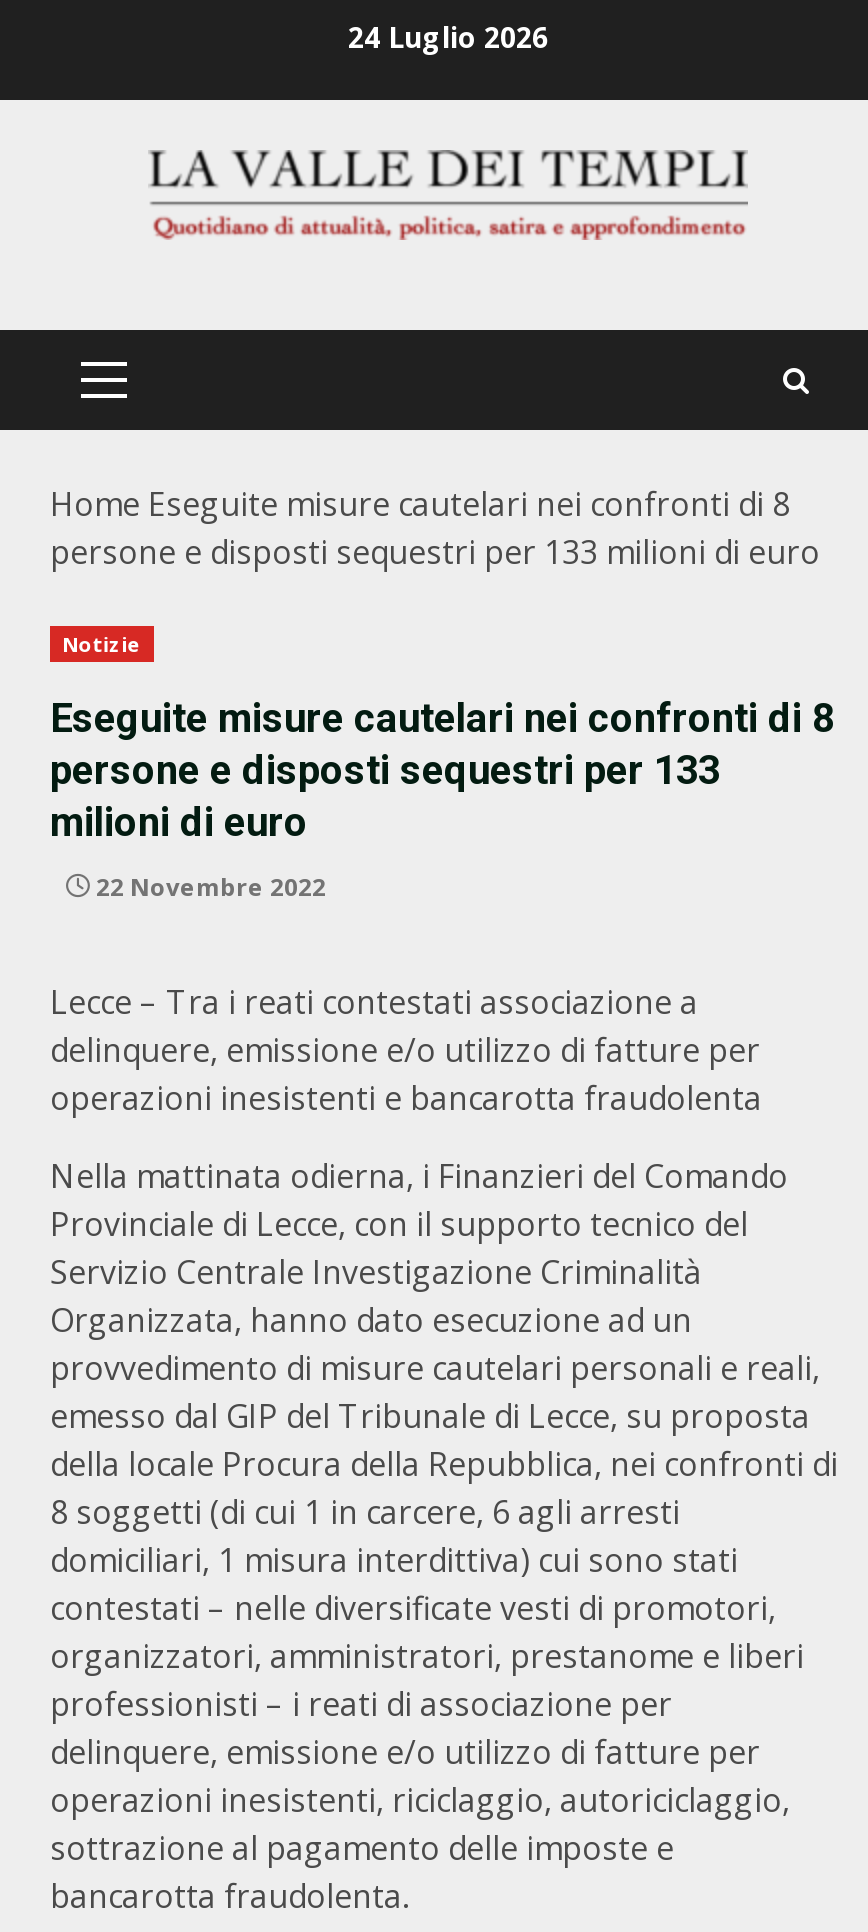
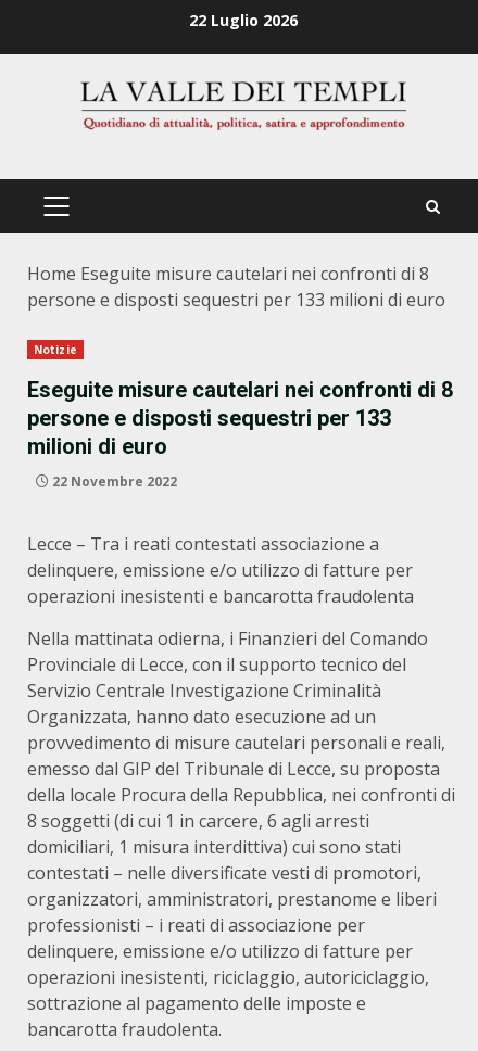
- 24 Luglio 2026
+ 22 Luglio 2026
